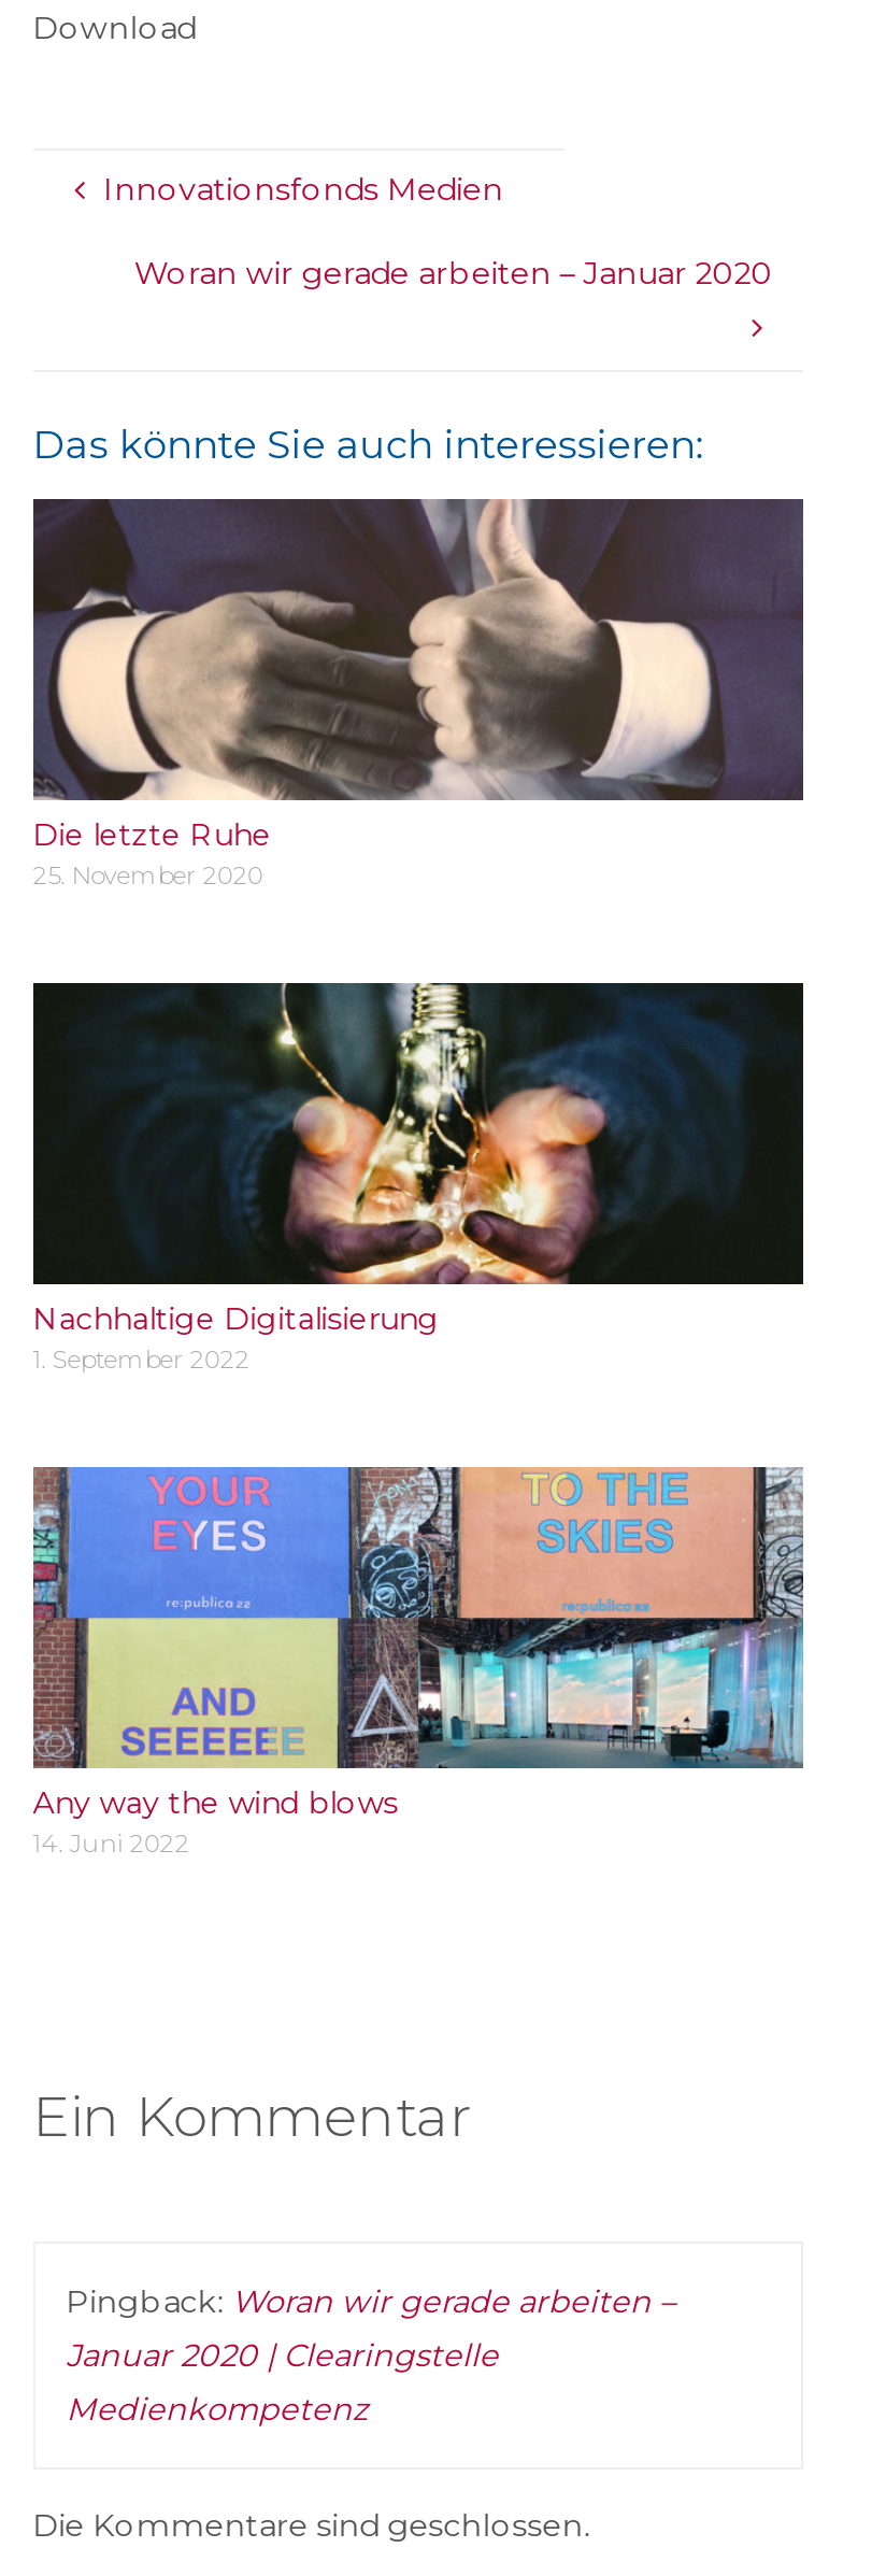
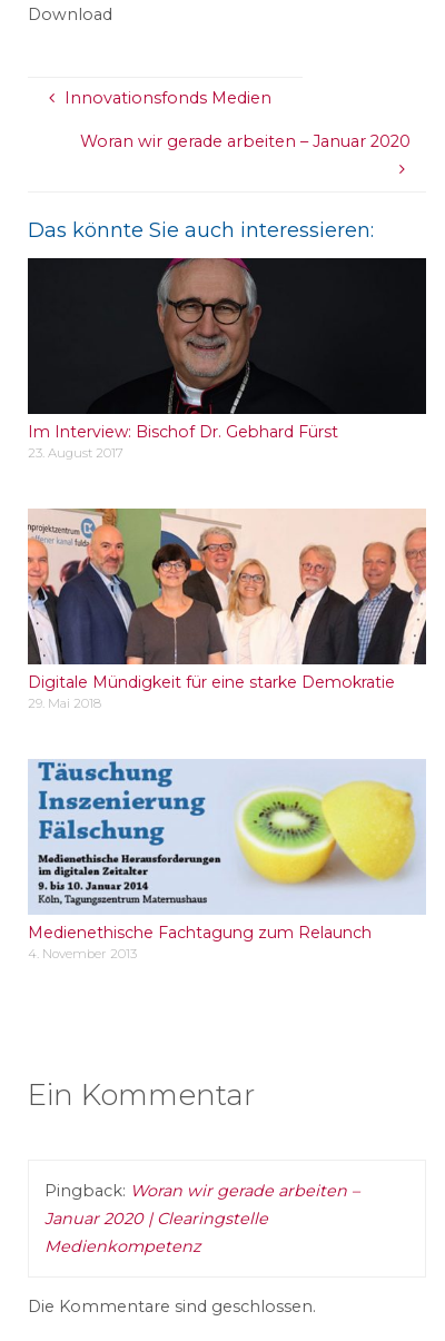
- [image]
- Die letzte Ruhe
- 25. November 2020
+ [image]
+ Im Interview: Bischof Dr. Gebhard Fürst
+ 23. August 2017

- [image]
- Nachhaltige Digitalisierung
- 1. September 2022
+ [image]
+ Digitale Mündigkeit für eine starke Demokratie
+ 29. Mai 2018

- [image]
- Any way the wind blows
- 14. Juni 2022
+ [image]
+ Medienethische Fachtagung zum Relaunch
+ 4. November 2013
